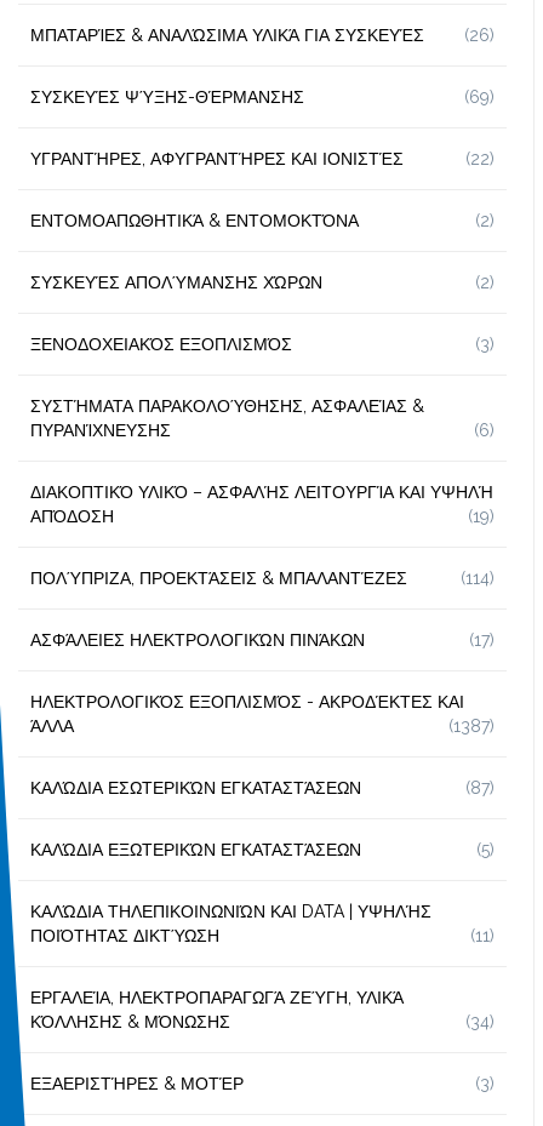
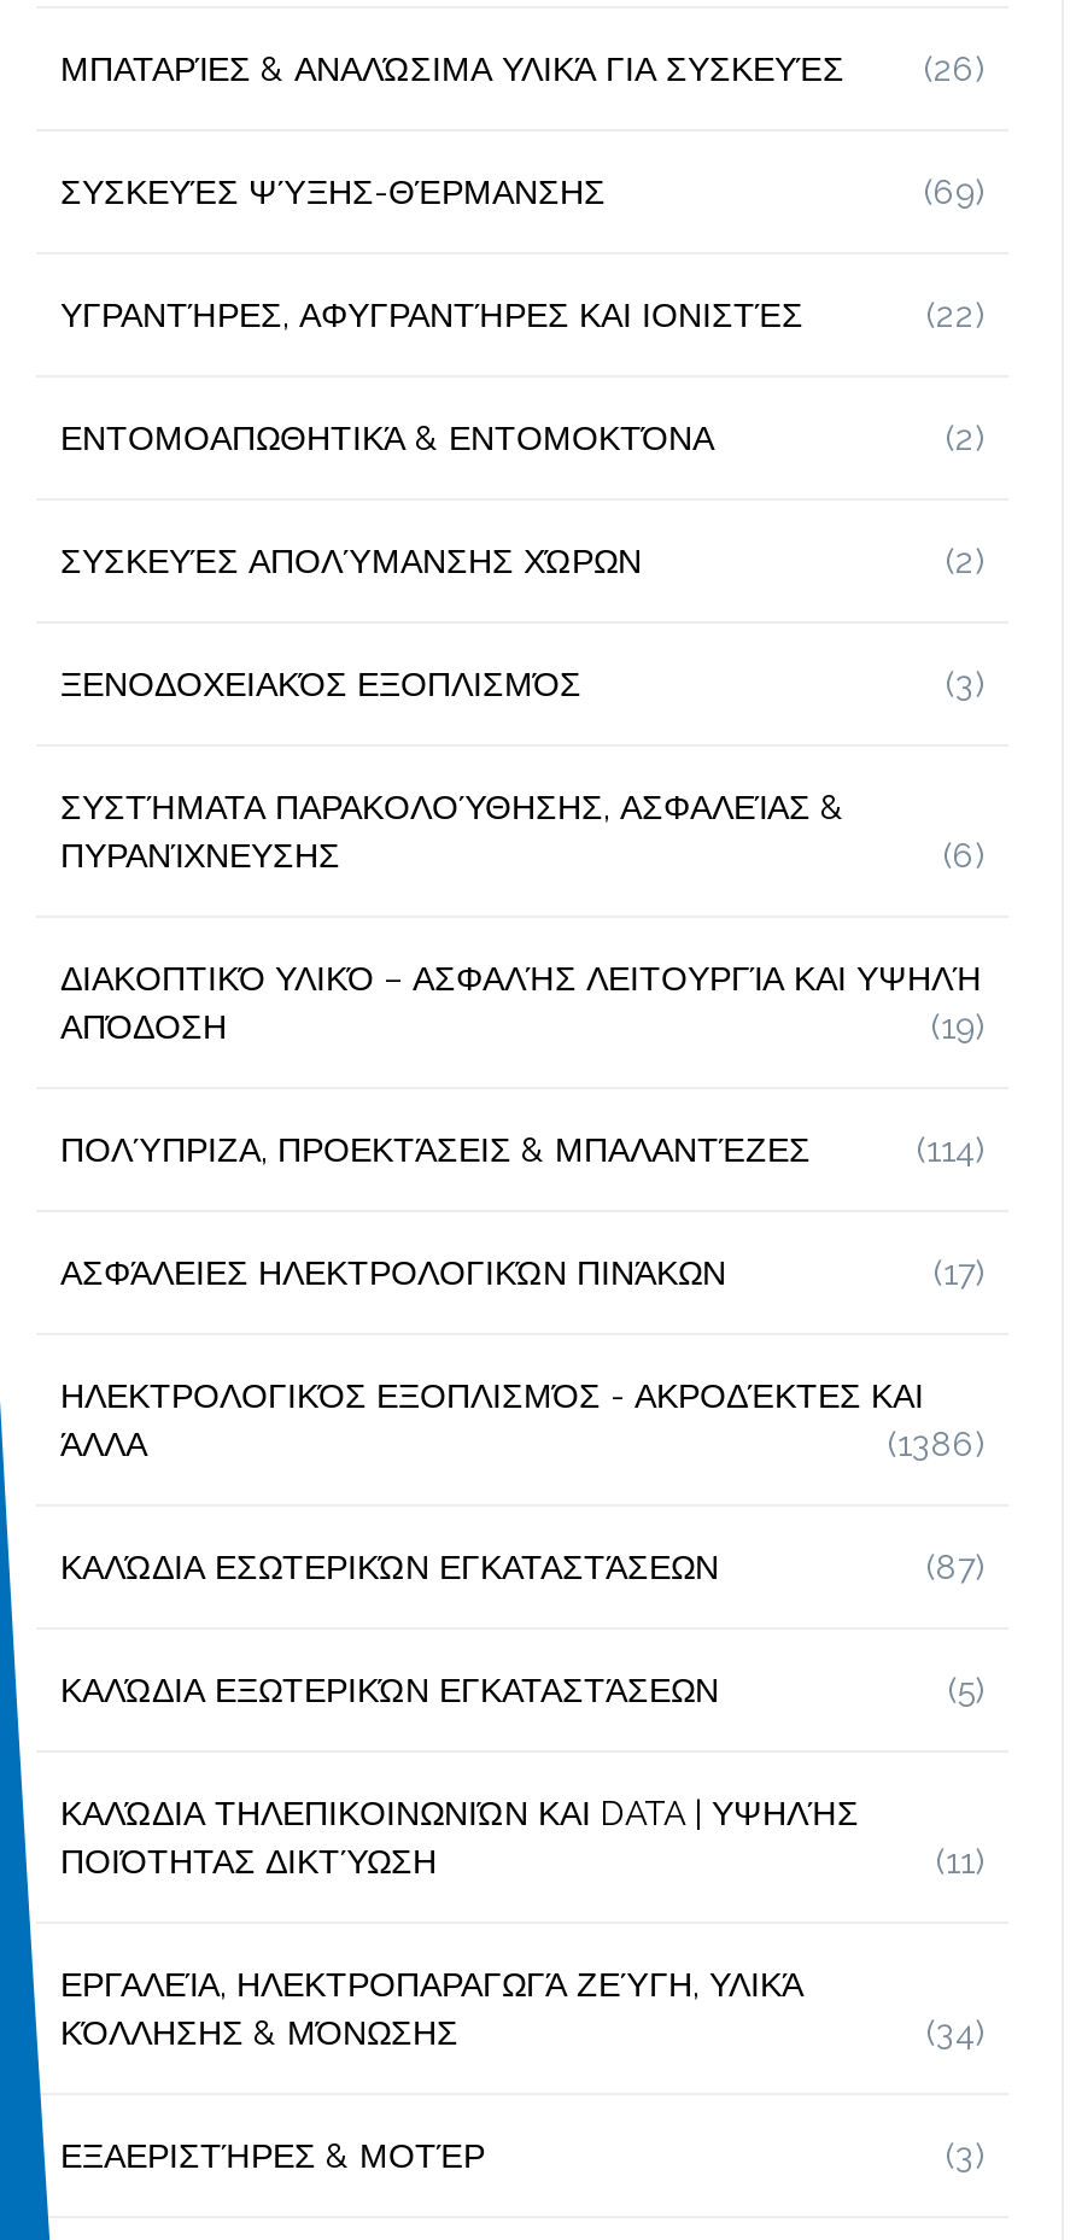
- (1387)
+ (1386)
